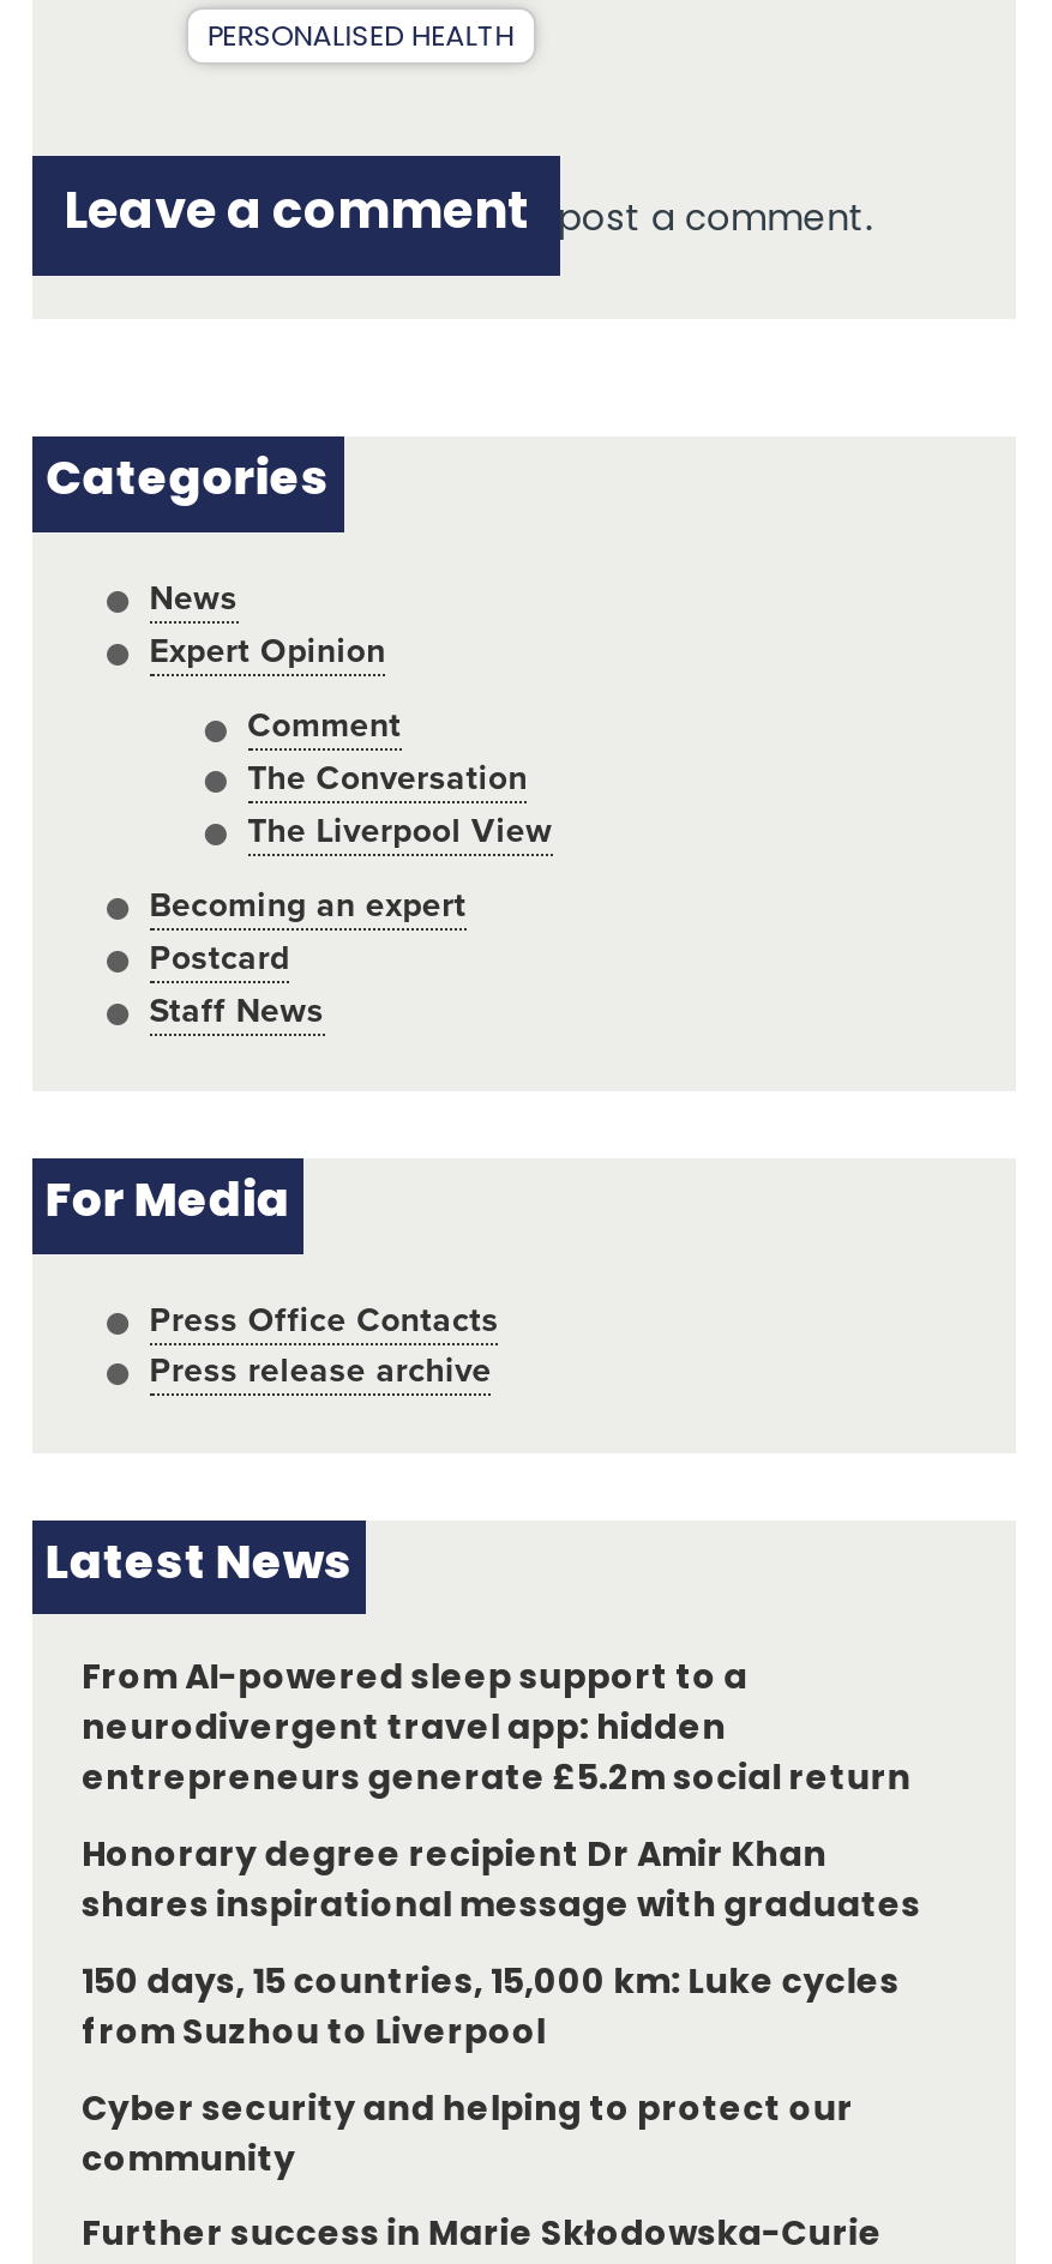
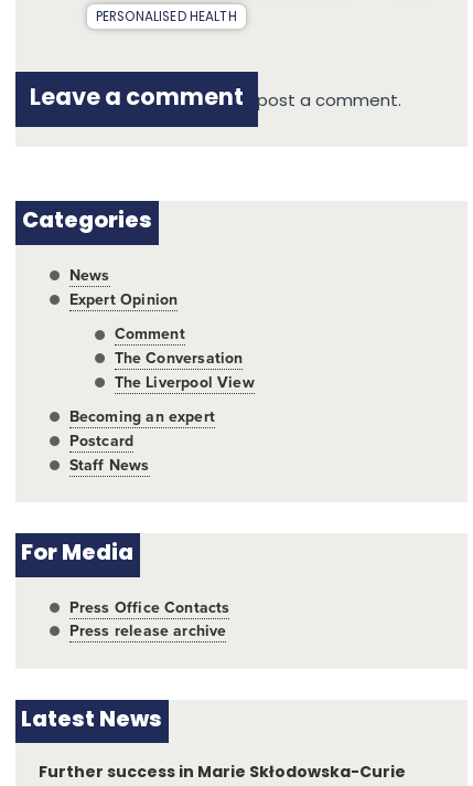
- From AI-powered sleep support to a
- neurodivergent travel app: hidden
- entrepreneurs generate £5.2m social return
- Honorary degree recipient Dr Amir Khan
- shares inspirational message with graduates
- 150 days, 15 countries, 15,000 km: Luke cycles
- from Suzhou to Liverpool
- Cyber security and helping to protect our
- community
